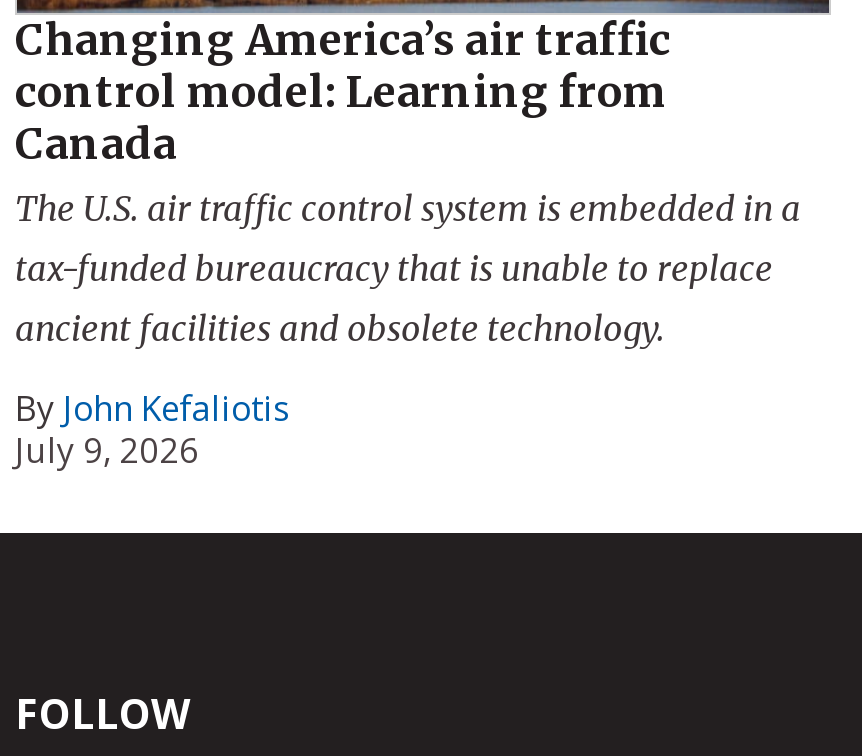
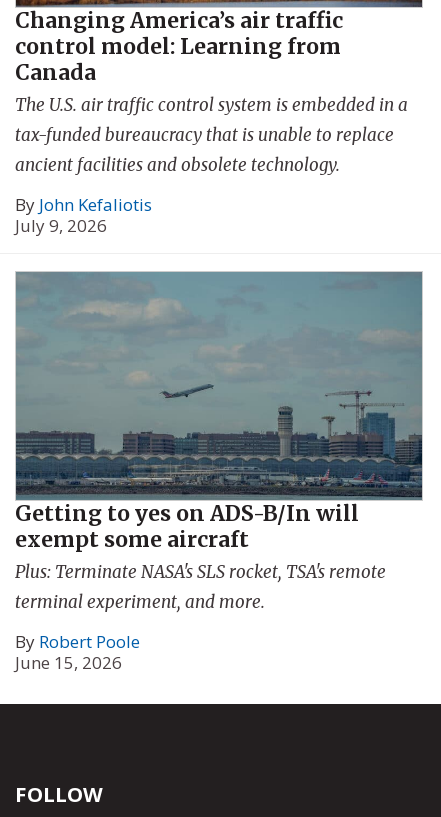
+ [image]
+ Getting to yes on ADS-B/In will
+ exempt some aircraft
+ Plus: Terminate NASA's SLS rocket, TSA's remote
+ terminal experiment, and more.
+ By Robert Poole
+ June 15, 2026
